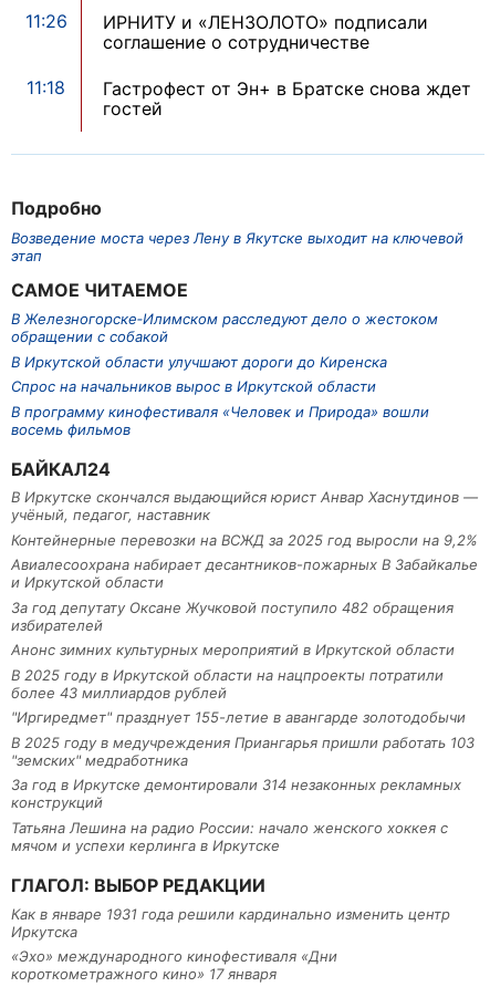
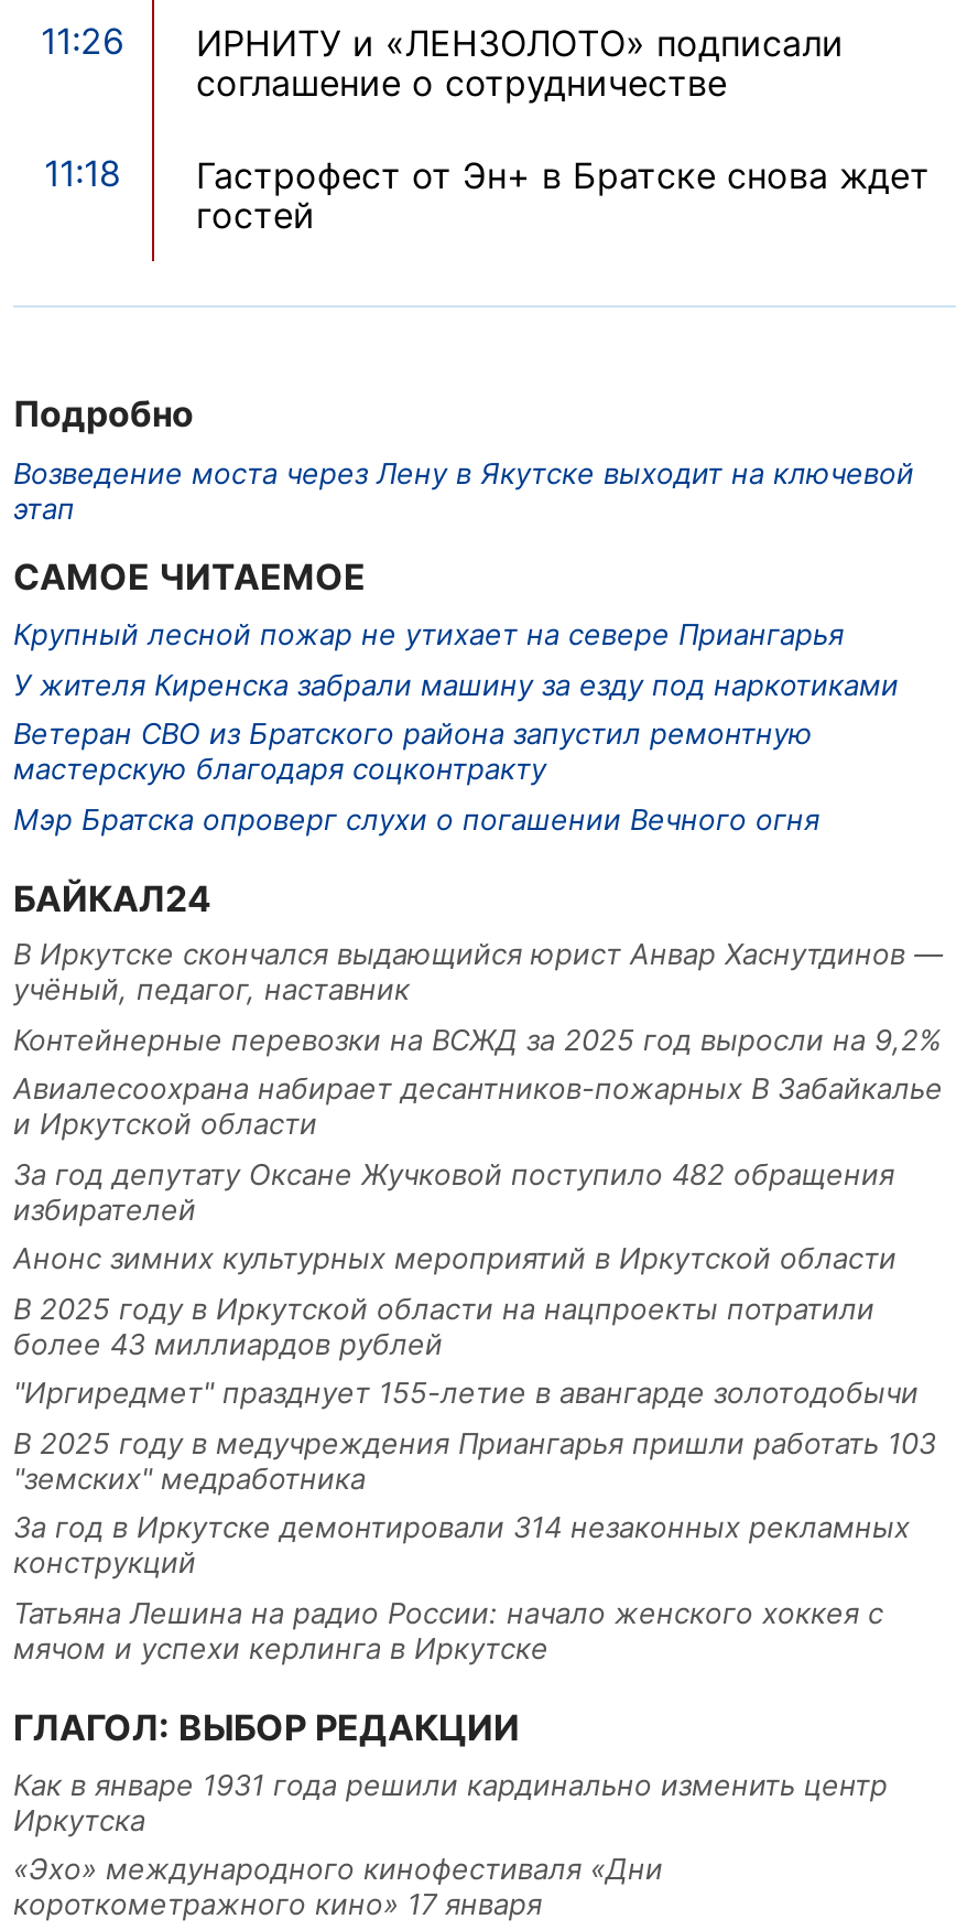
- В Железногорске‑Илимском расследуют дело о жестоком
- обращении с собакой
- В Иркутской области улучшают дороги до Киренска
- Спрос на начальников вырос в Иркутской области
- В программу кинофестиваля «Человек и Природа» вошли
- восемь фильмов
+ Крупный лесной пожар не утихает на севере Приангарья
+ У жителя Киренска забрали машину за езду под наркотиками
+ Ветеран СВО из Братского района запустил ремонтную
+ мастерскую благодаря соцконтракту
+ Мэр Братска опроверг слухи о погашении Вечного огня
